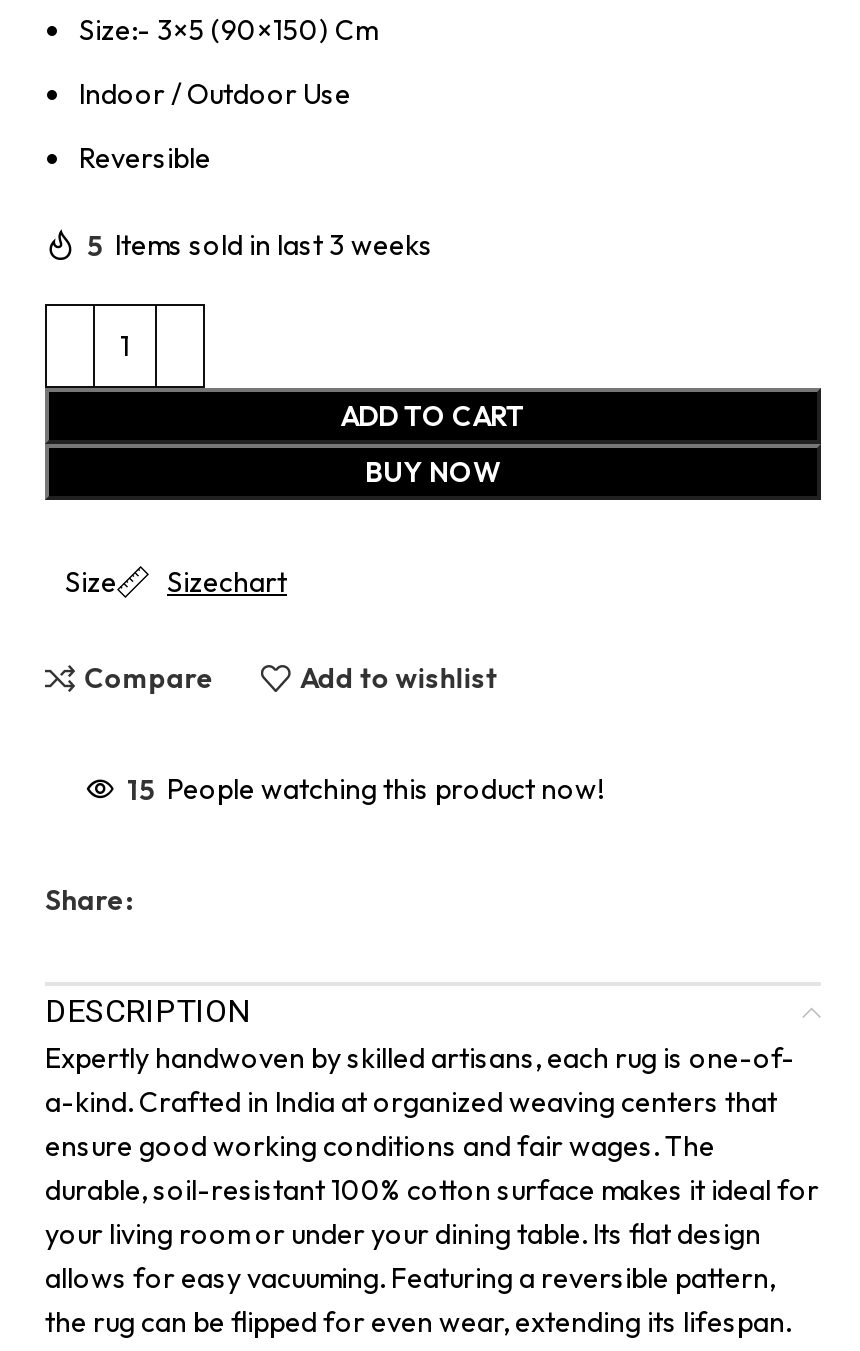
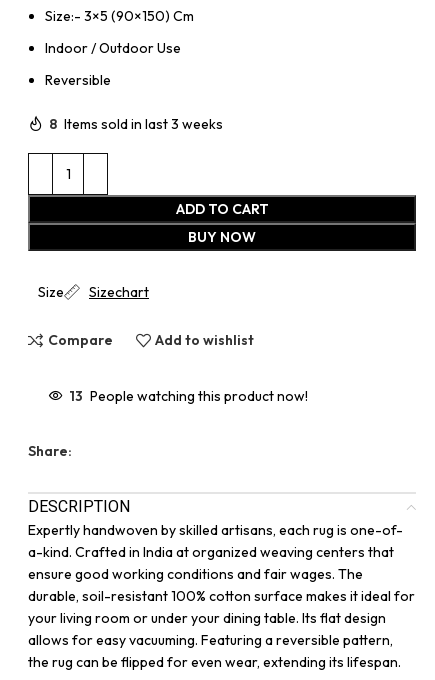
- 5 Items sold in last 3 weeks
+ 8 Items sold in last 3 weeks

- 15 People watching this product now!
+ 13 People watching this product now!
